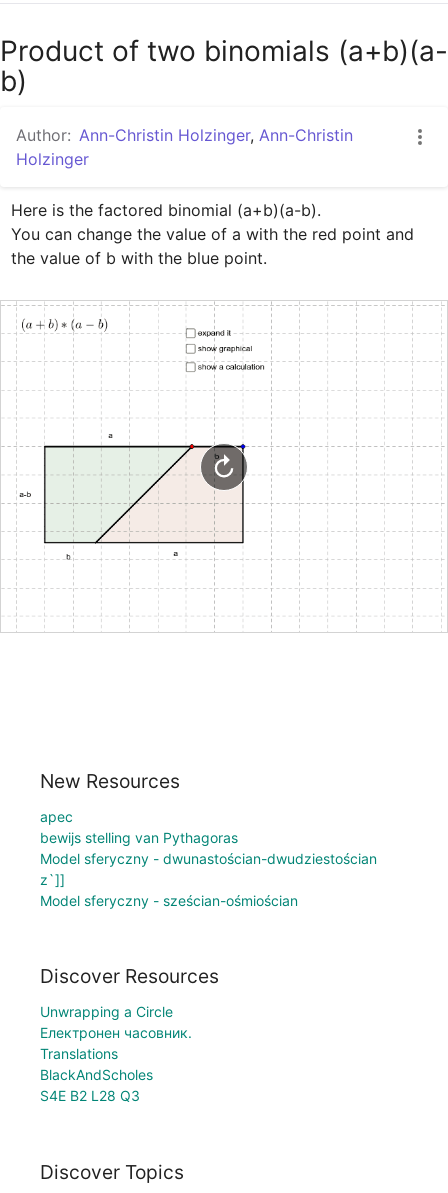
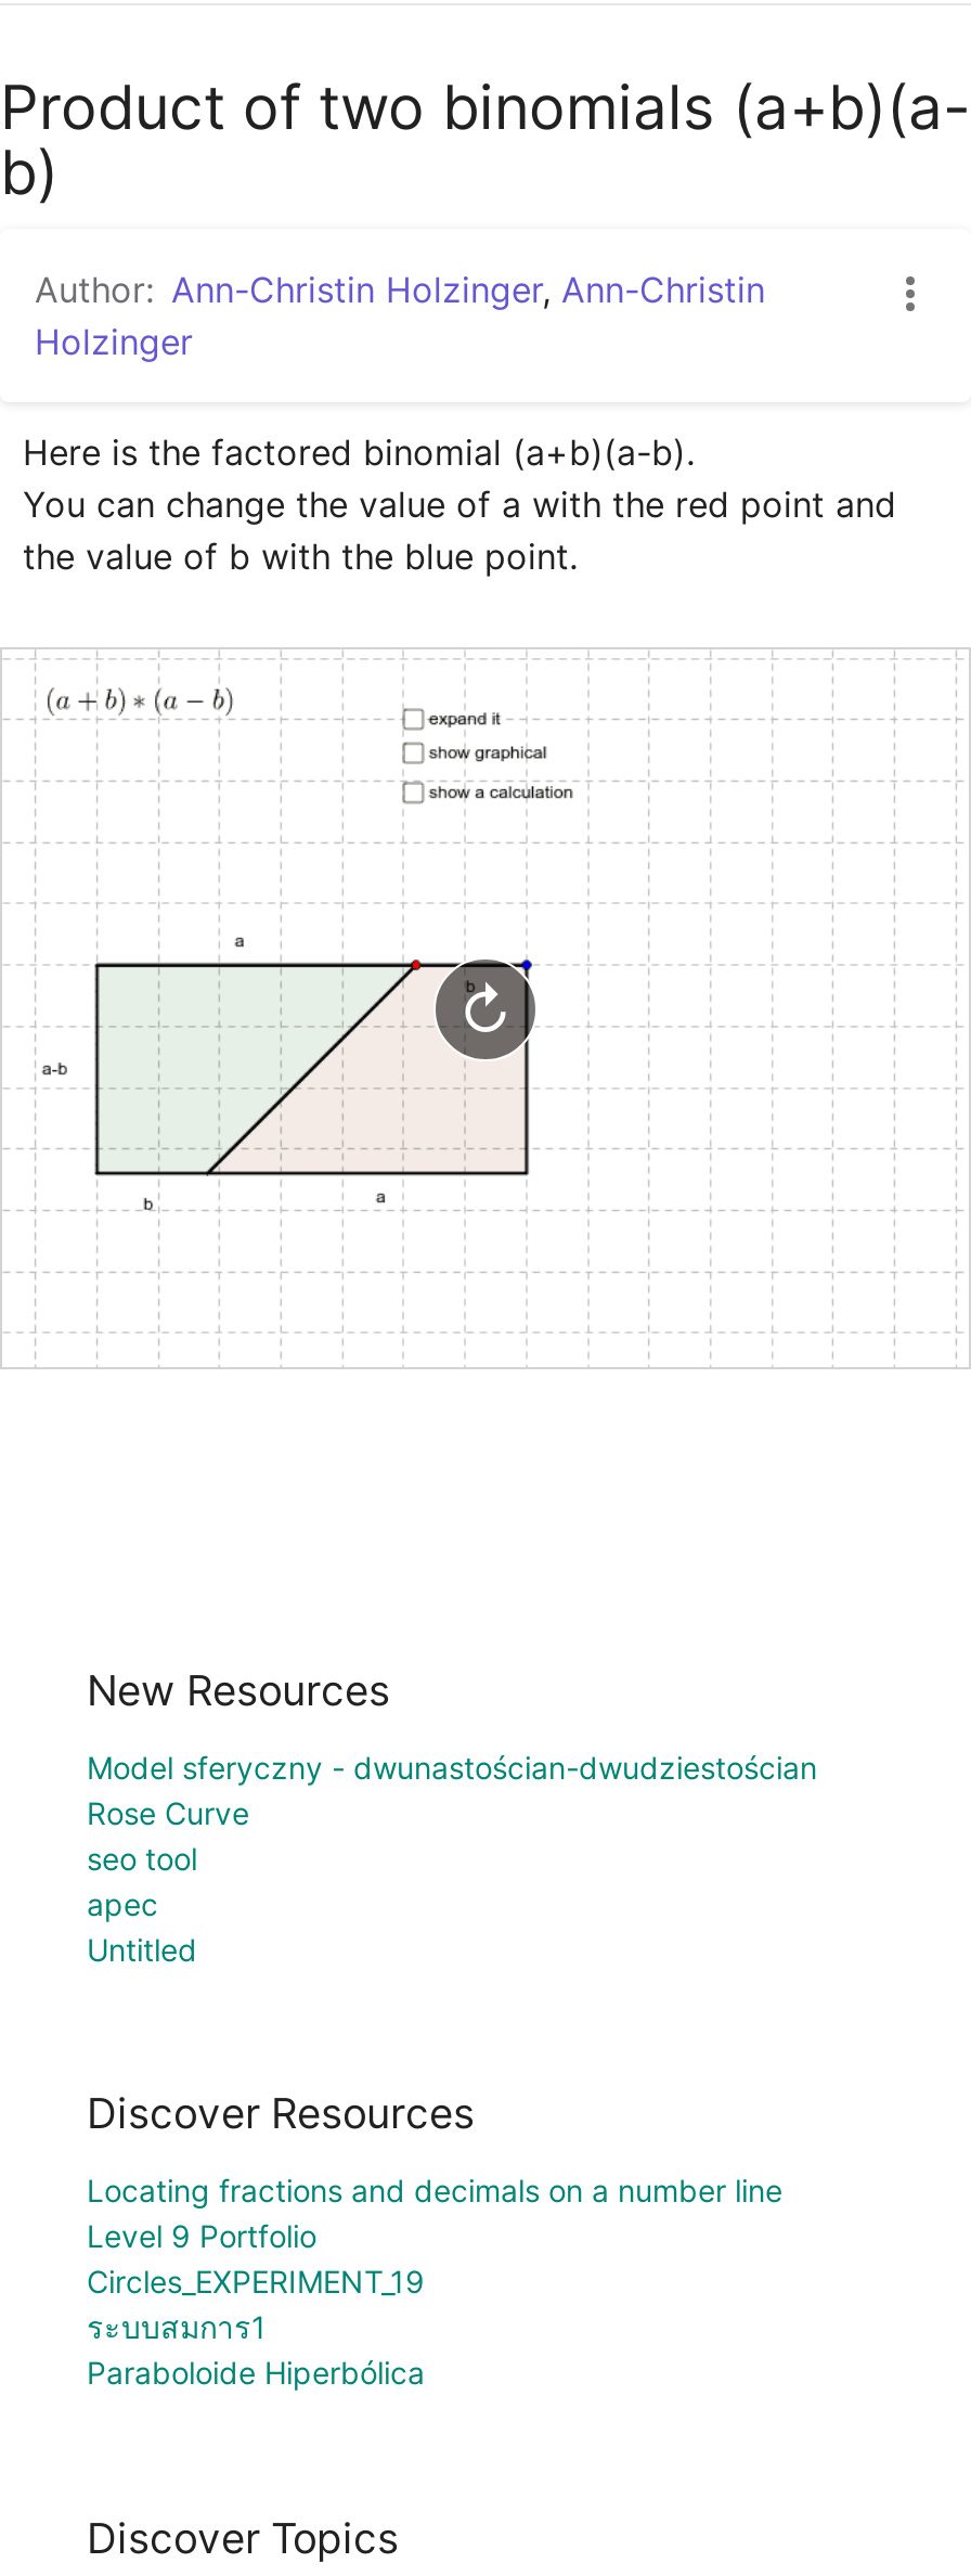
+ Rose Curve
+ seo tool

moved down: apec

- bewijs stelling van Pythagoras
- z`]]
- Model sferyczny - sześcian-ośmiościan
+ Untitled

moved up: Model sferyczny - dwunastościan-dwudziestościan

- Unwrapping a Circle
- Електронен часовник.
- Translations
- BlackAndScholes
- S4E B2 L28 Q3
+ Locating fractions and decimals on a number line
+ Level 9 Portfolio
+ Circles_EXPERIMENT_19
+ ระบบสมการ1
+ Paraboloide Hiperbólica
